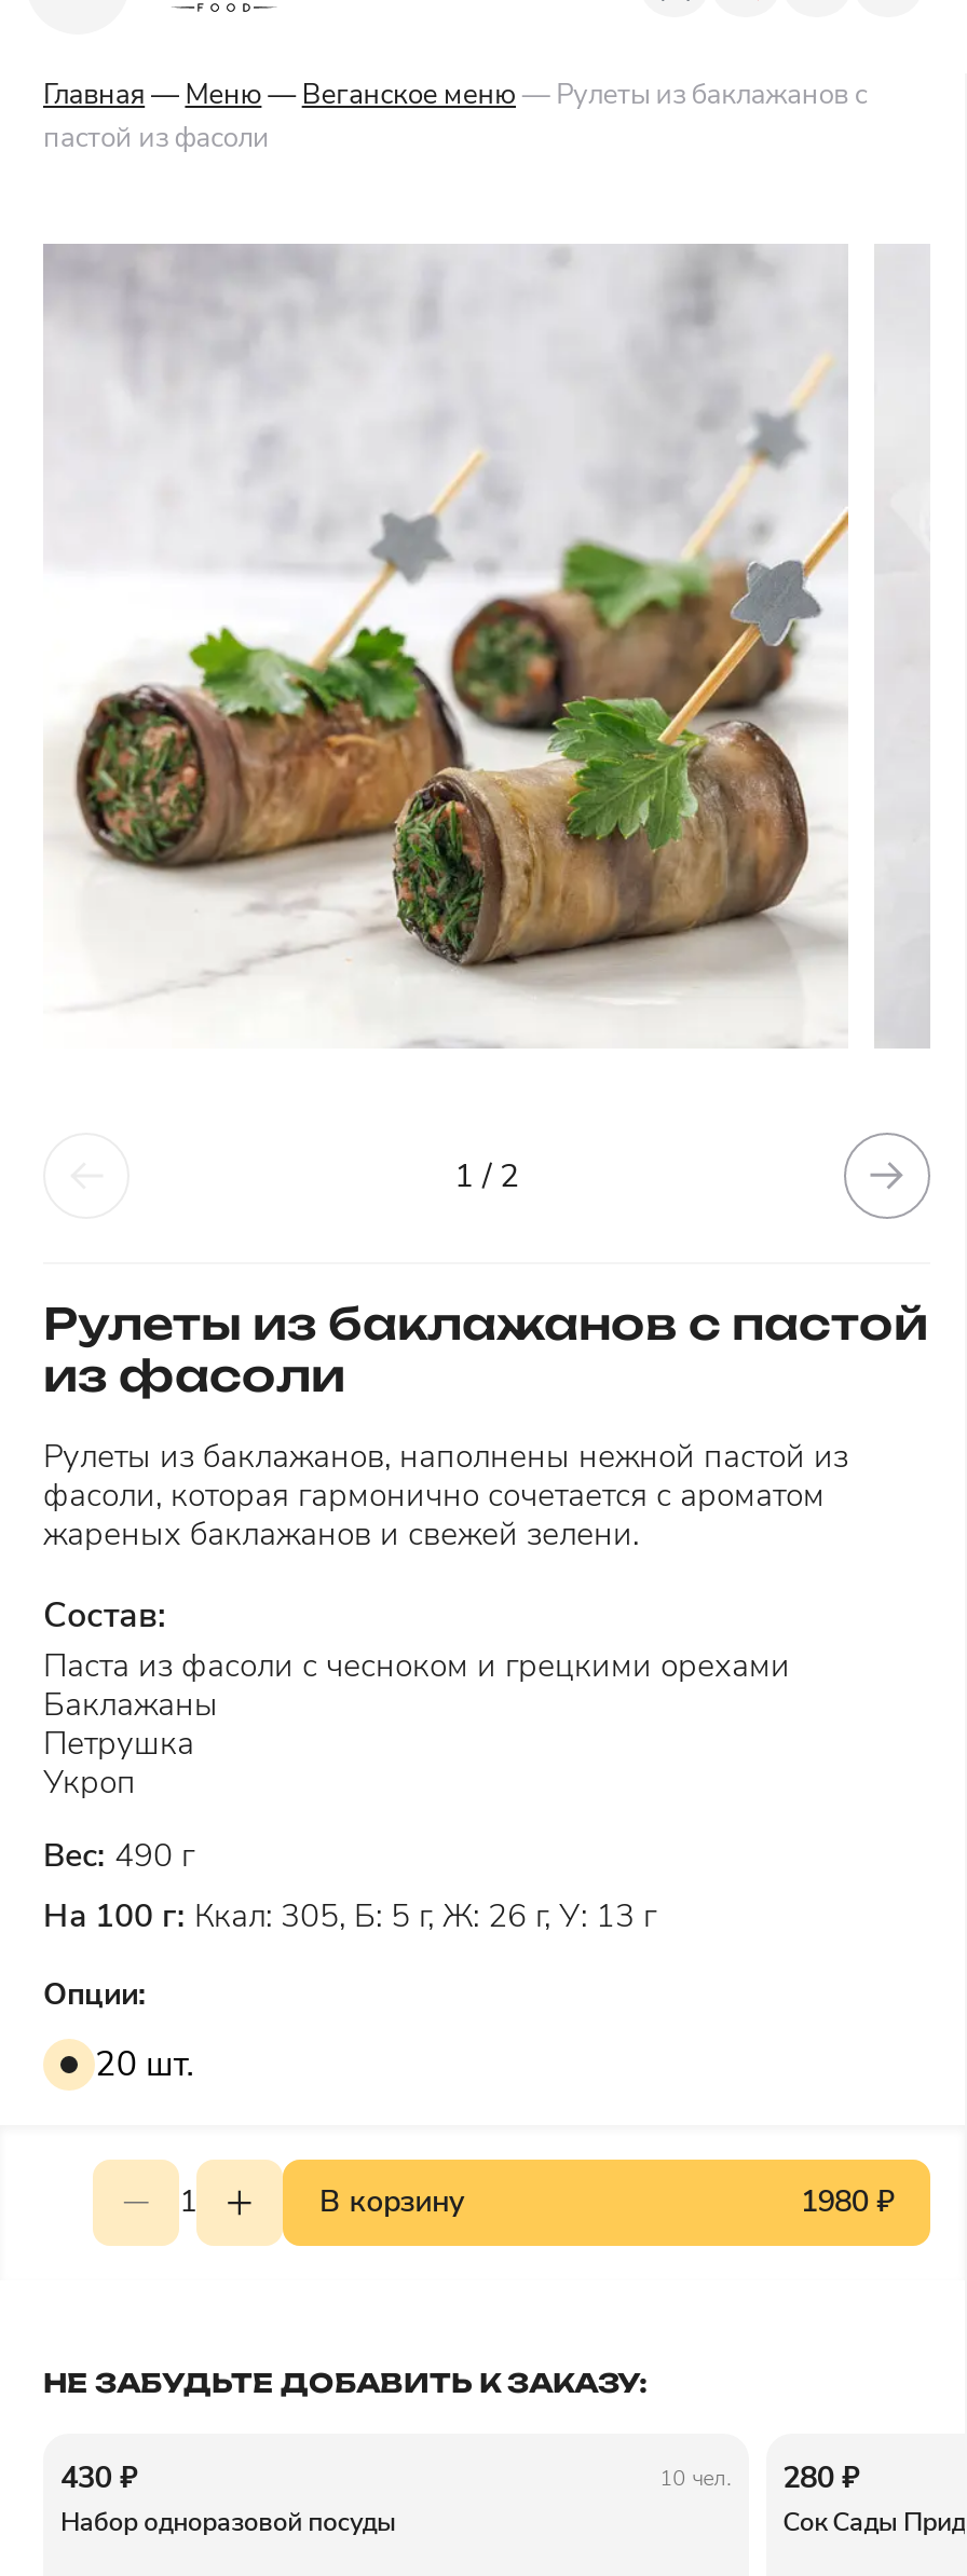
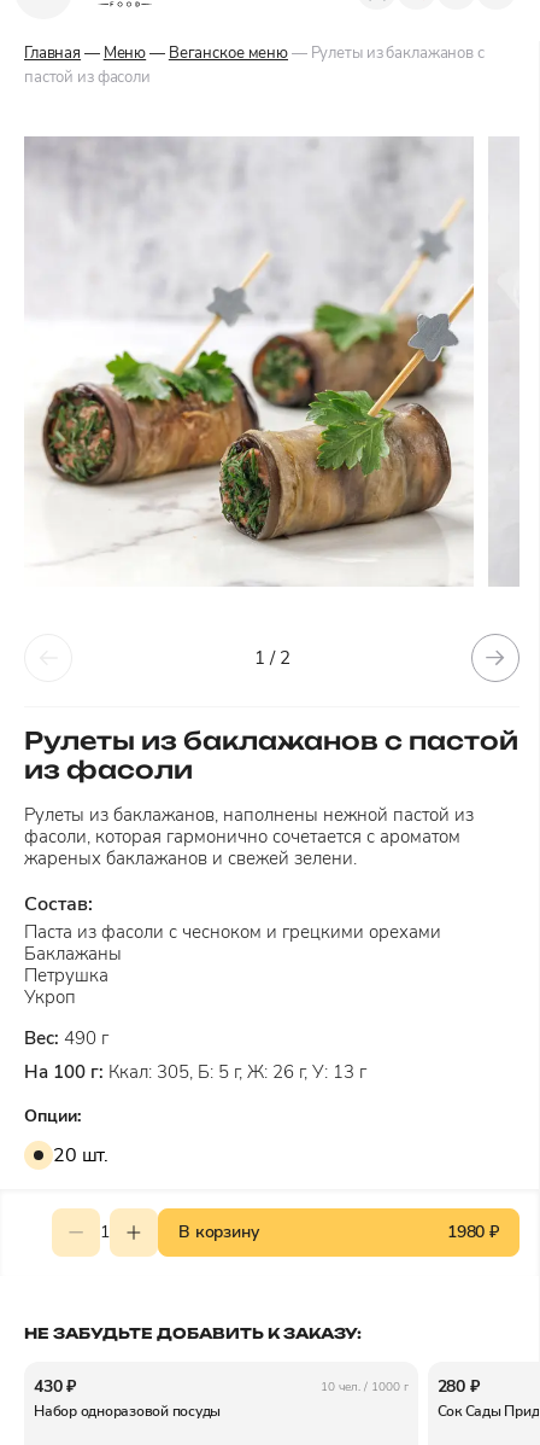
- 10 чел. 280 ₽
+ 10 чел. / 1000 г 280 ₽
